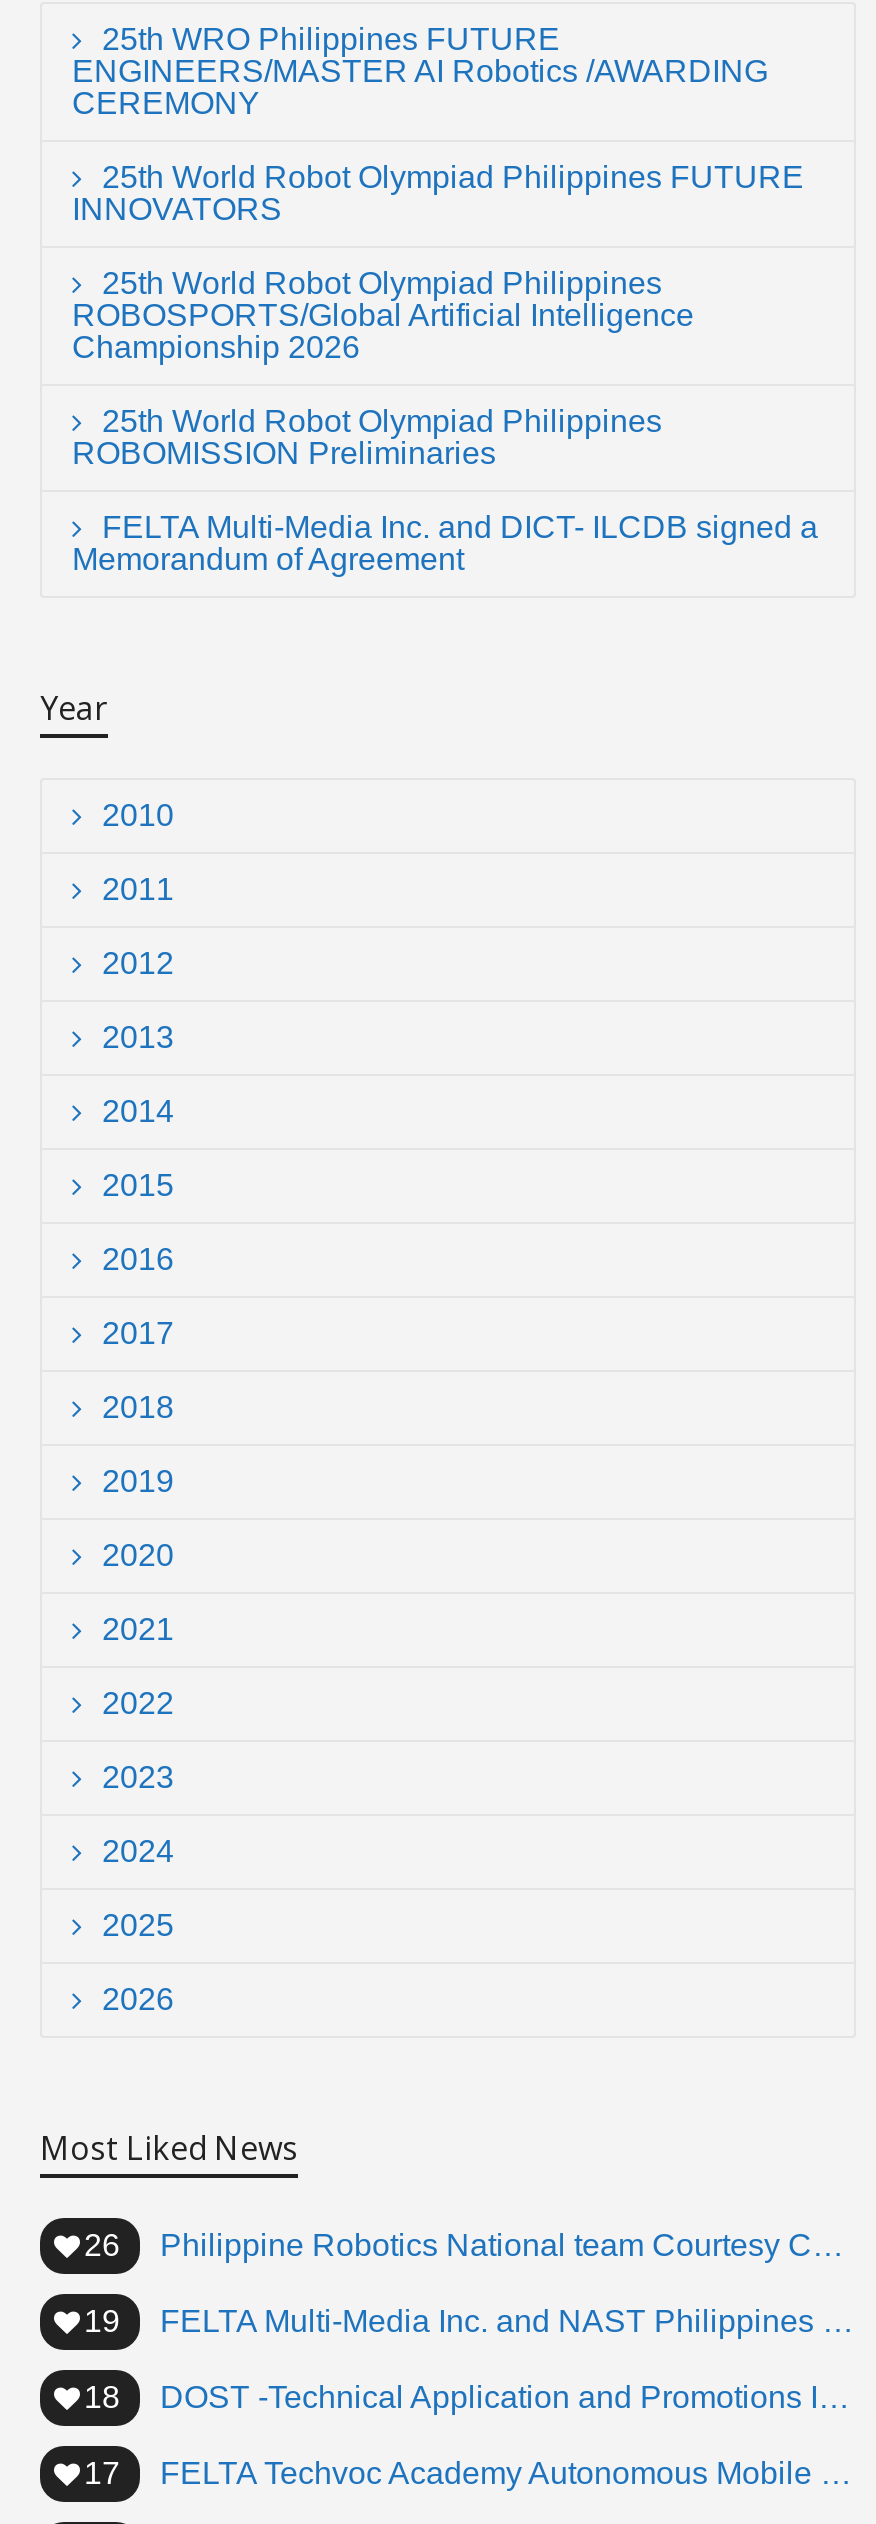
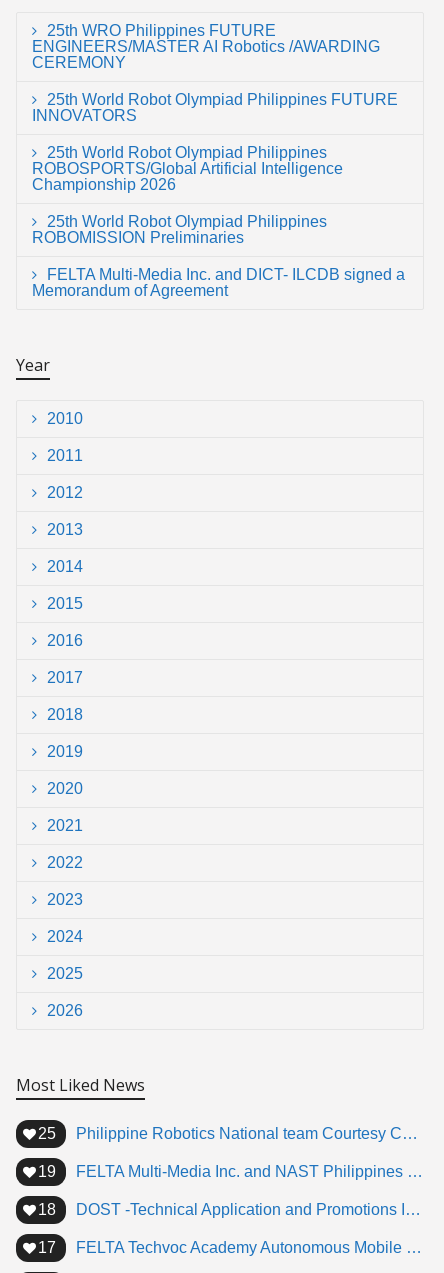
- 26
+ 25
